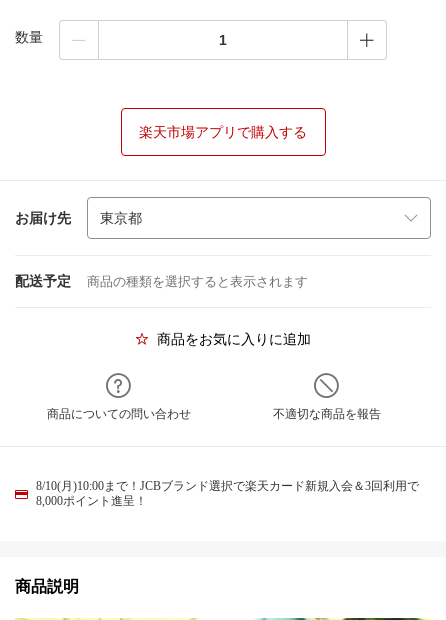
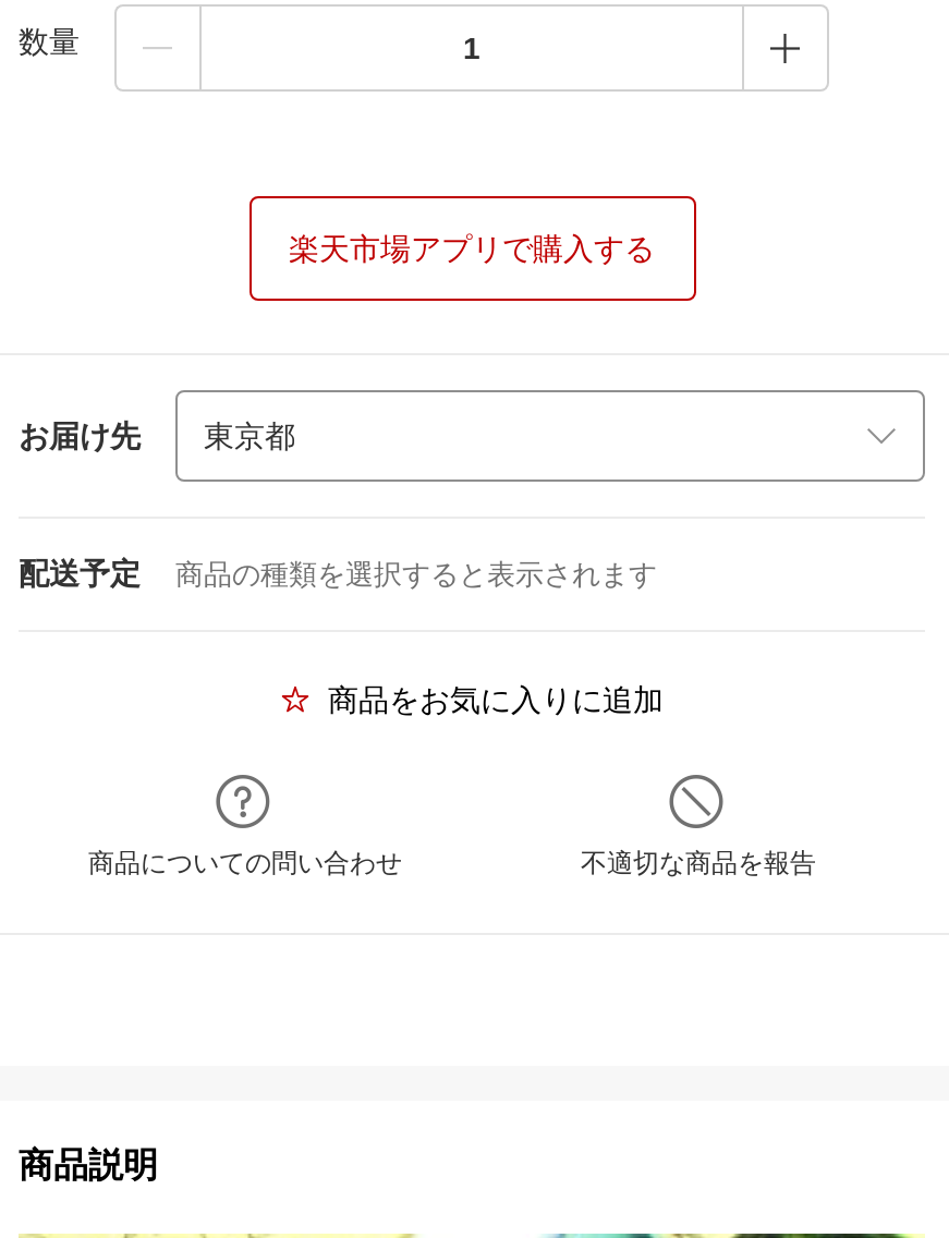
- 8/10(月)10:00まで！JCBブランド選択で楽天カード新規入会＆3回利用で
- 8,000ポイント進呈！
